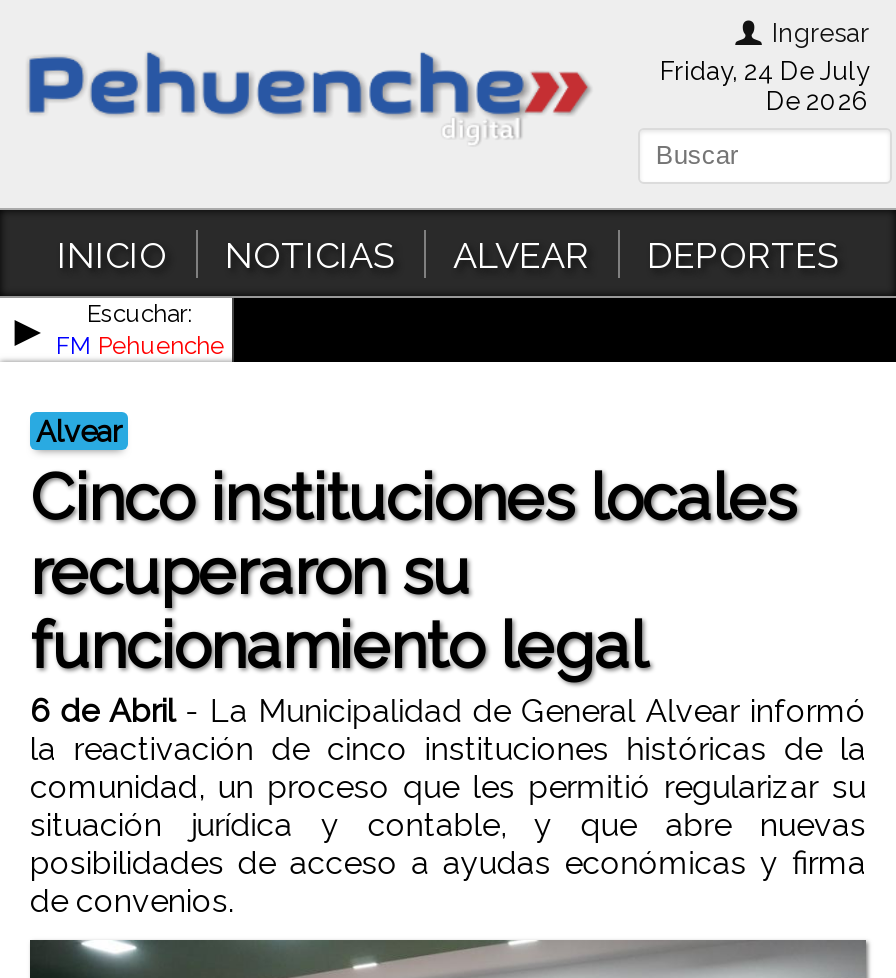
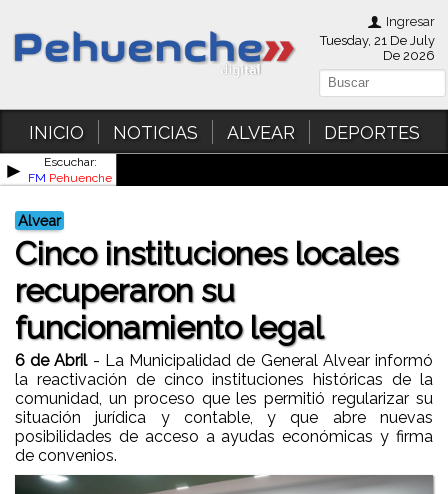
- Friday, 24 De July
+ Tuesday, 21 De July
